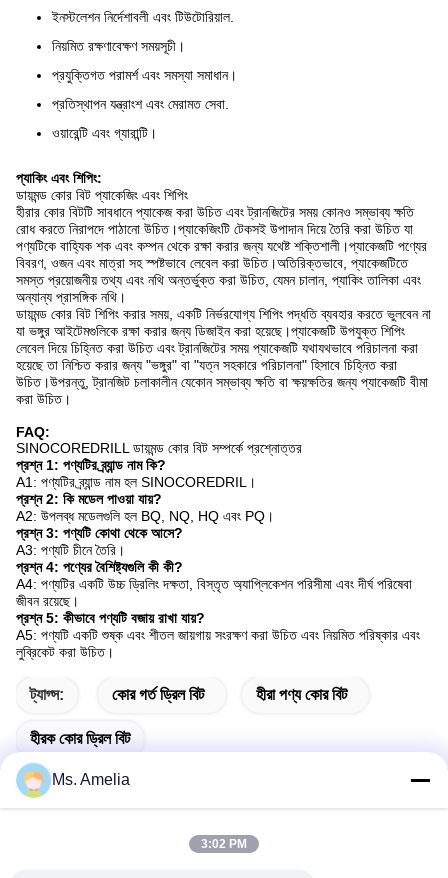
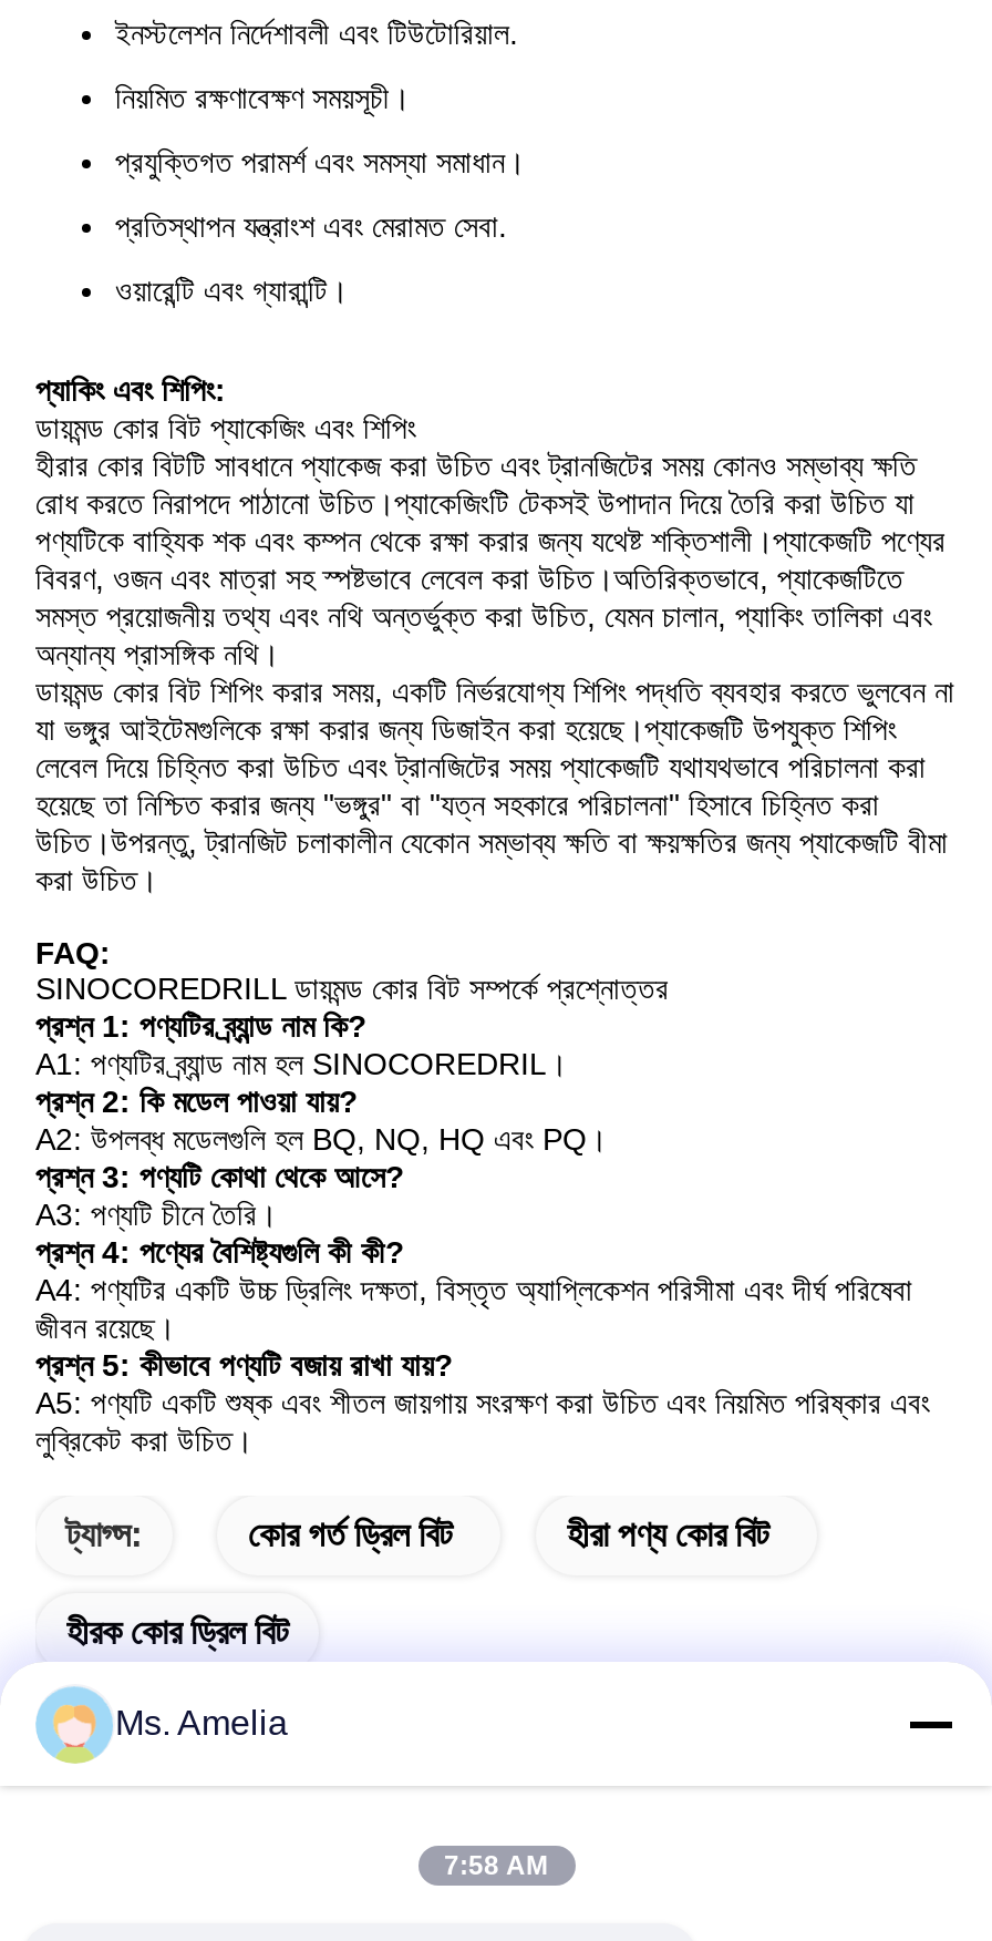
- 3:02 PM
+ 7:58 AM
